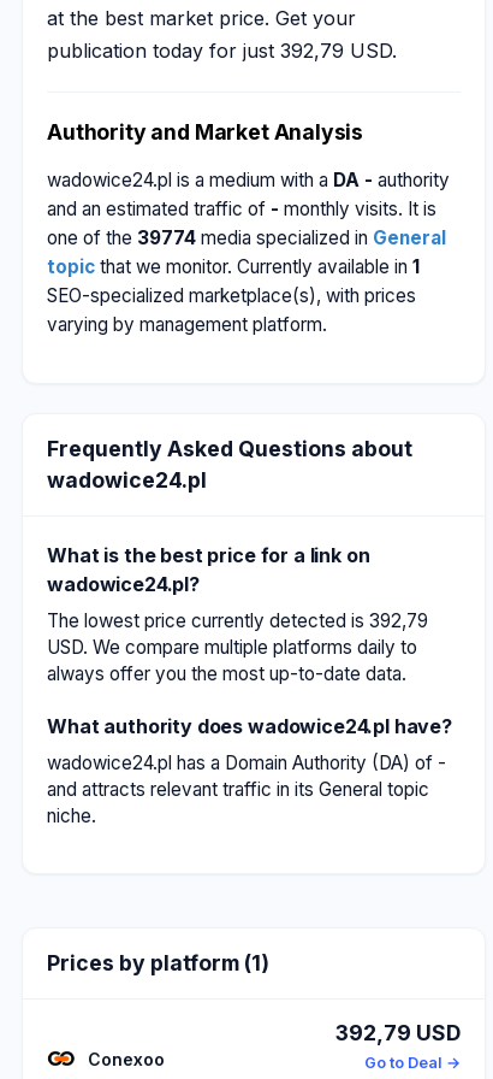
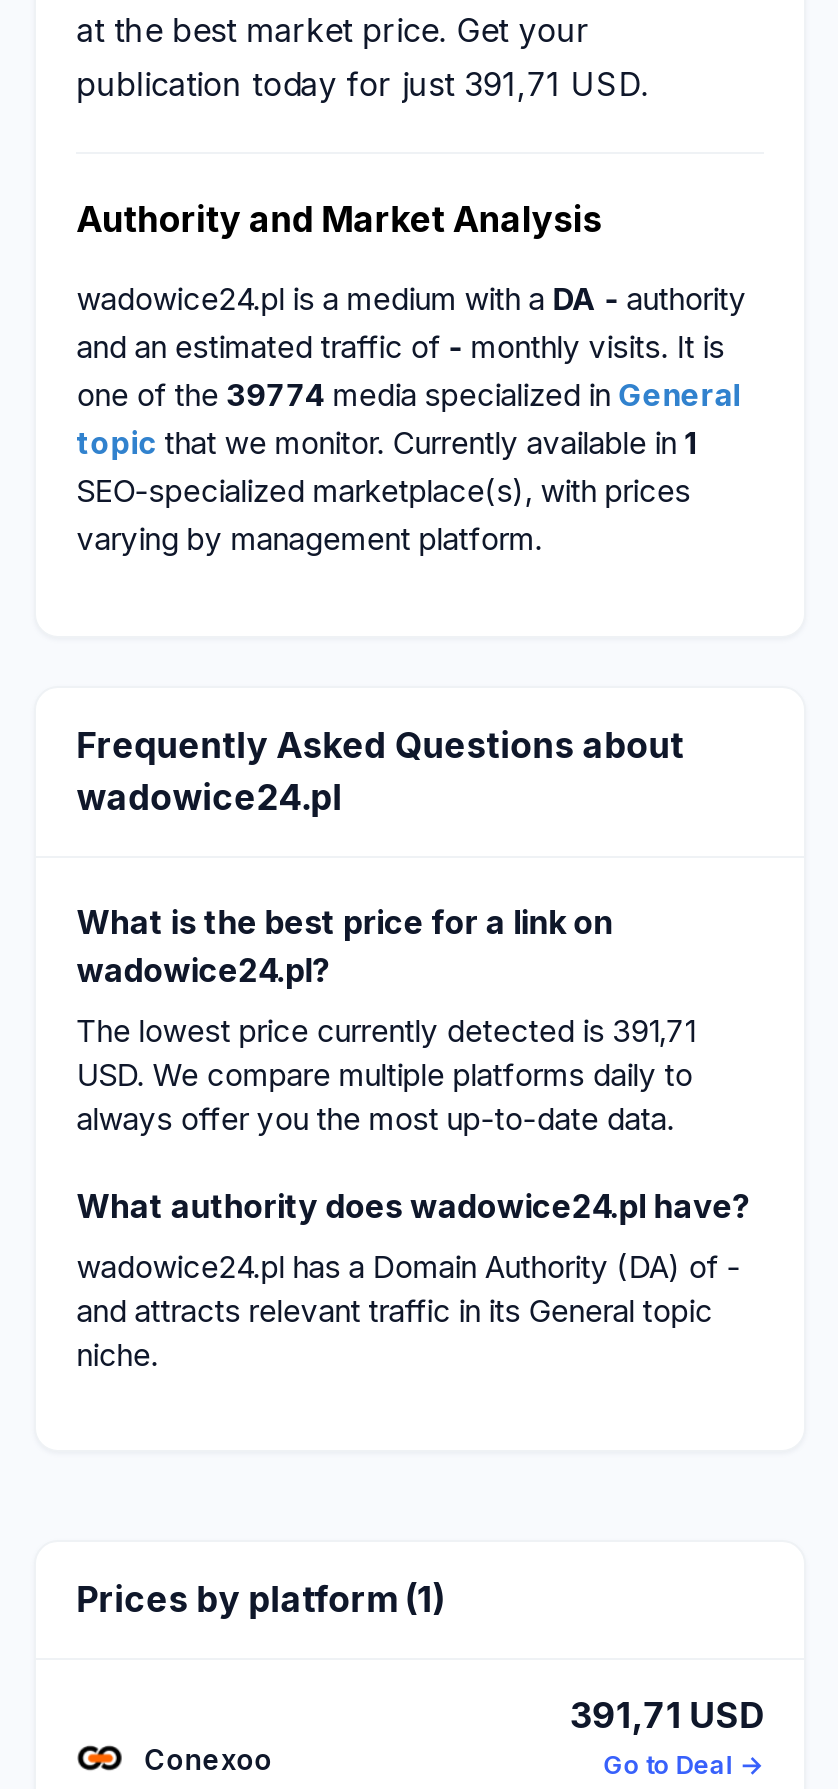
- publication today for just 392,79 USD.
+ publication today for just 391,71 USD.

- The lowest price currently detected is 392,79
+ The lowest price currently detected is 391,71

- 392,79 USD
+ 391,71 USD
